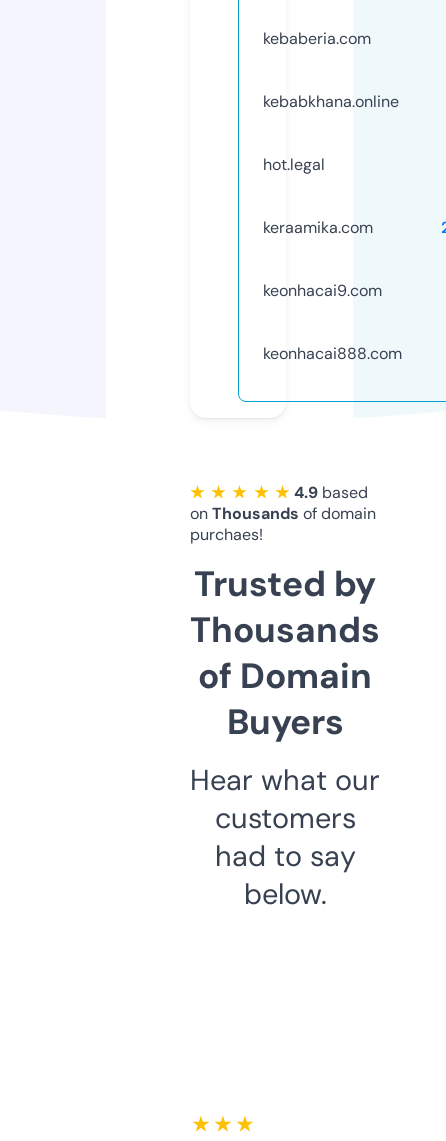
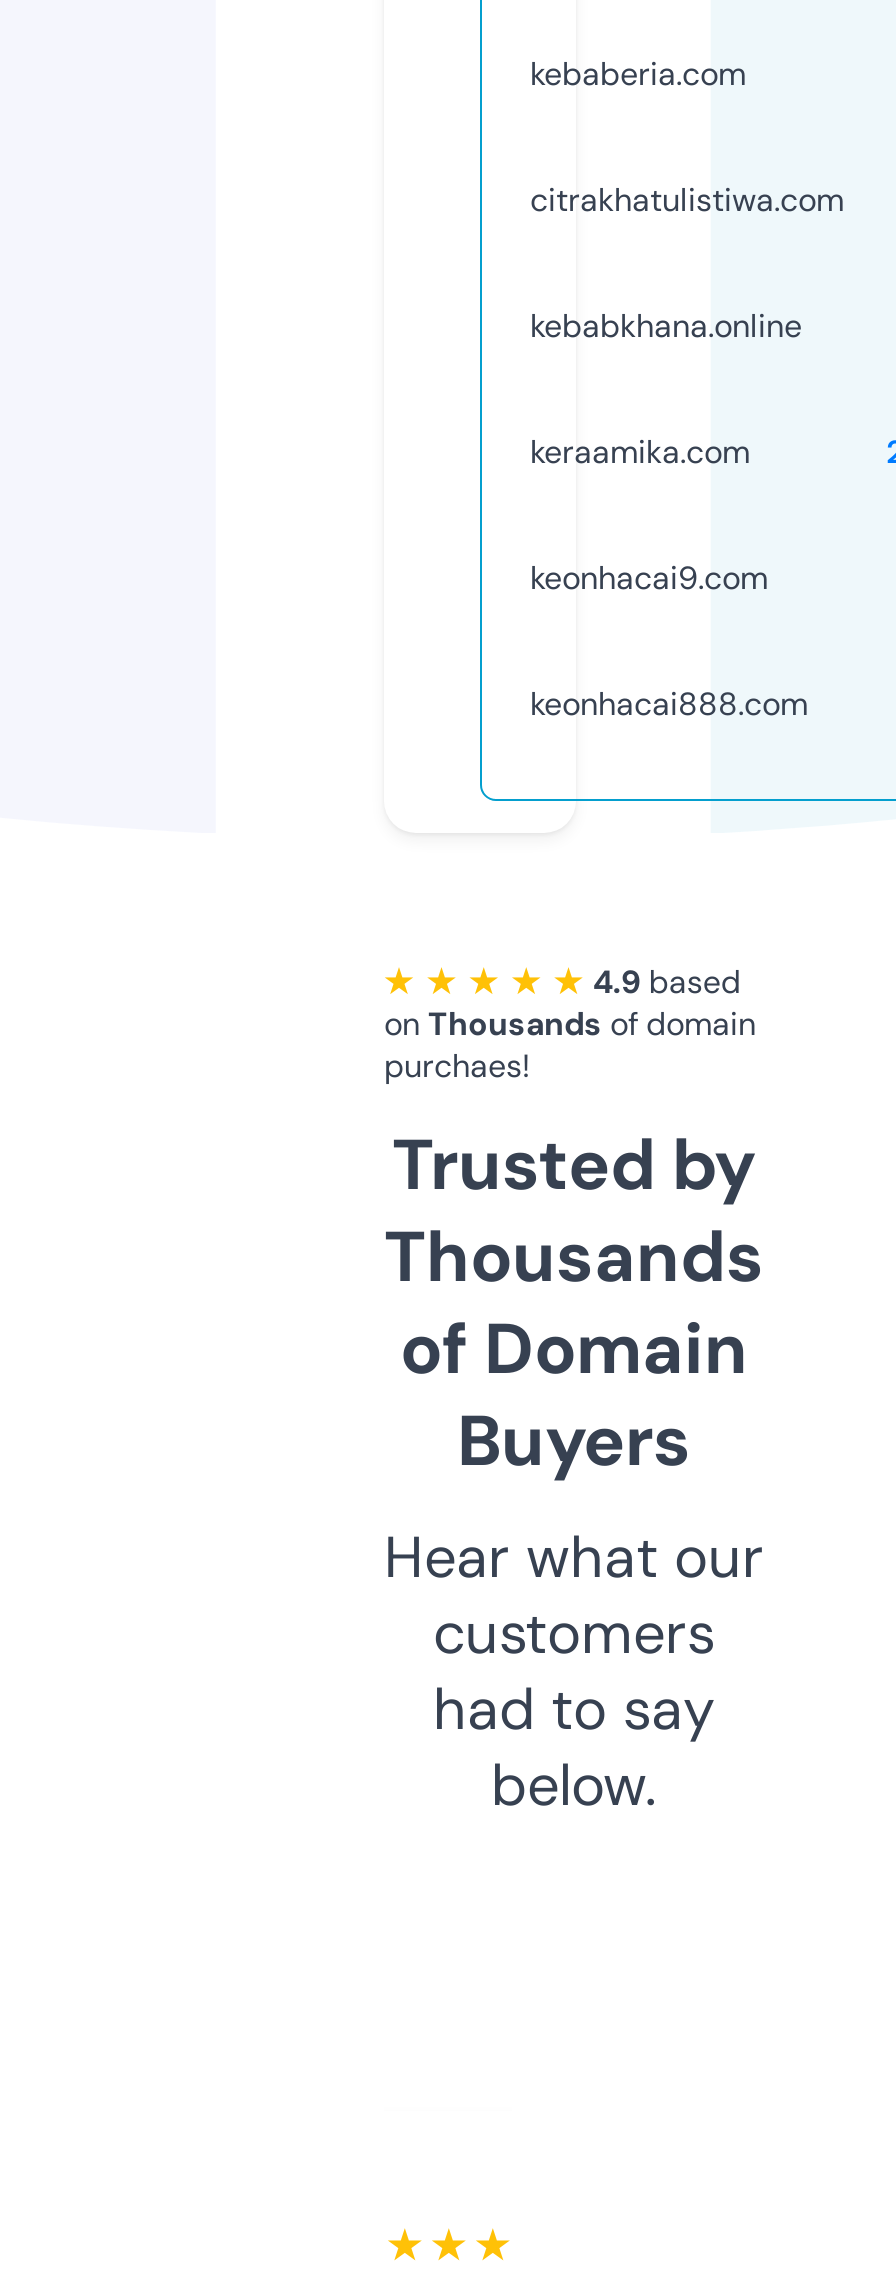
+ citrakhatulistiwa.com

moved down: kebabkhana.online

- hot.legal
